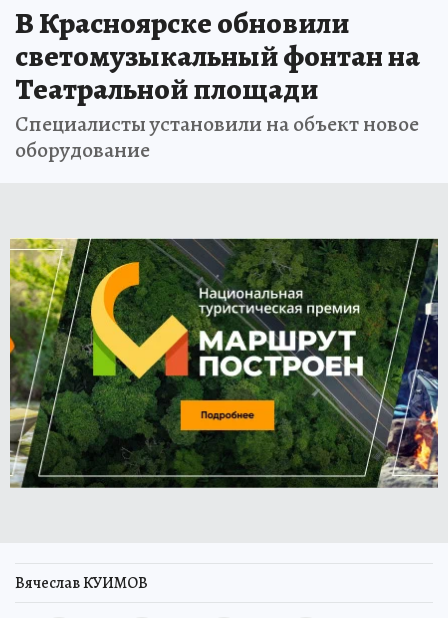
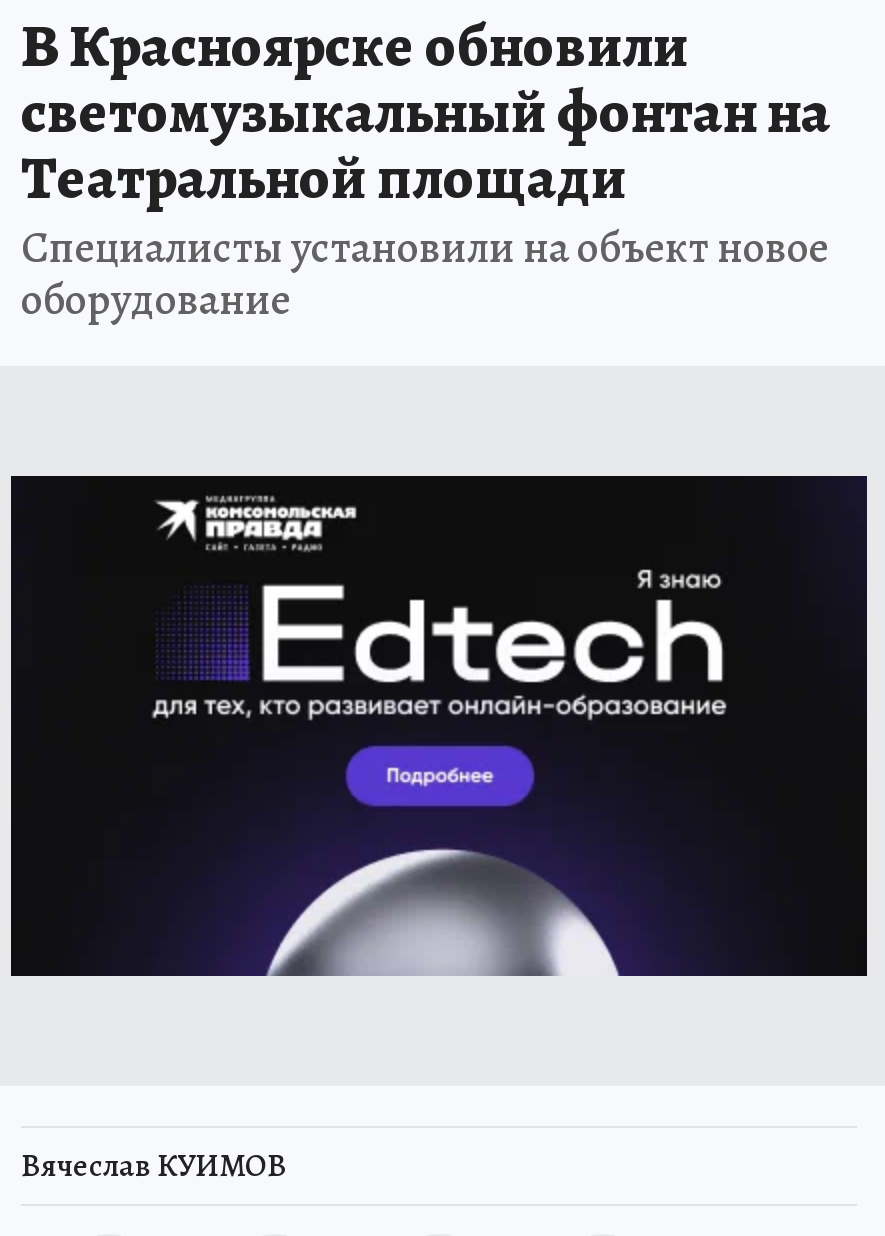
- [image]
+ [image]
